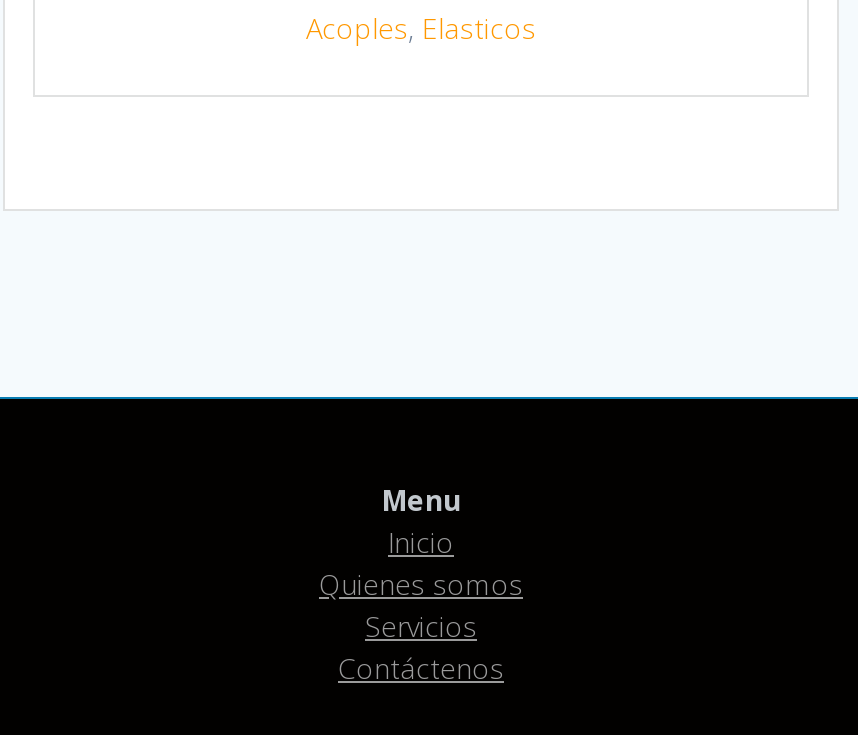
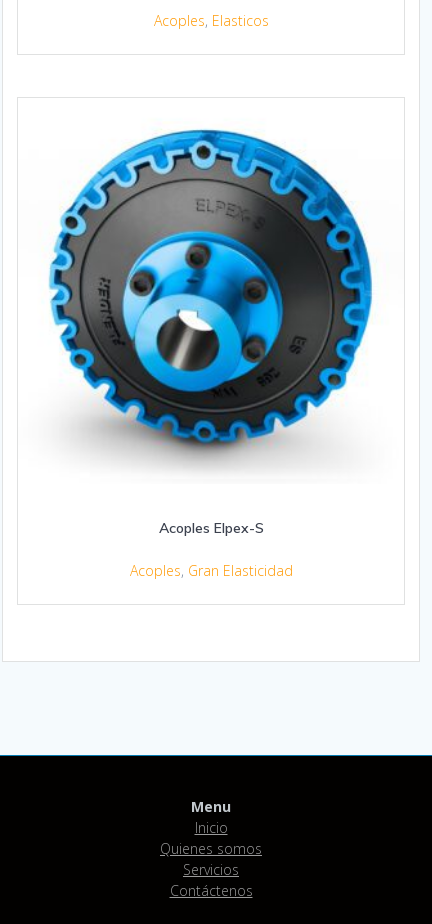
+ [image]

+ Acoples Elpex-S
+ Acoples, Gran Elasticidad
